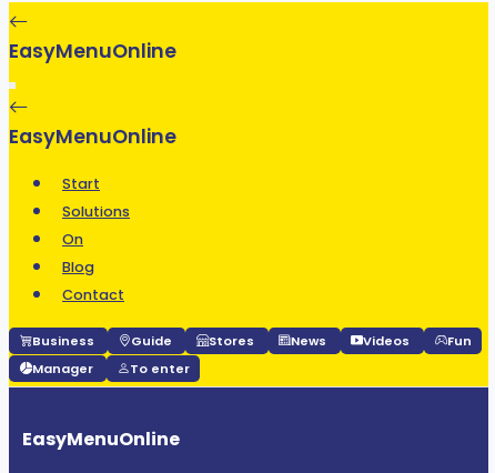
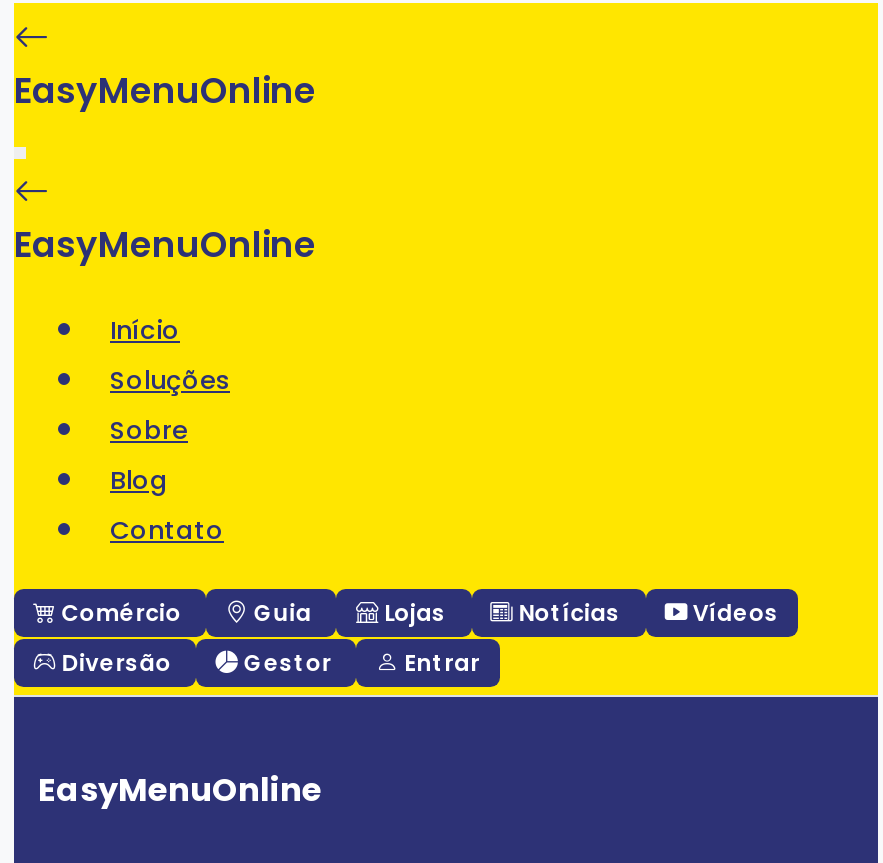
- Start
+ Início

- Solutions
+ Soluções

- On
+ Sobre

- Contact
+ Contato

- Business
- Guide
- Stores
- News
- Videos
- Fun
+ Comércio
+ Guia
+ Lojas
+ Notícias
+ Vídeos

- Manager
- To enter
+ Diversão
+ Gestor
+ Entrar
